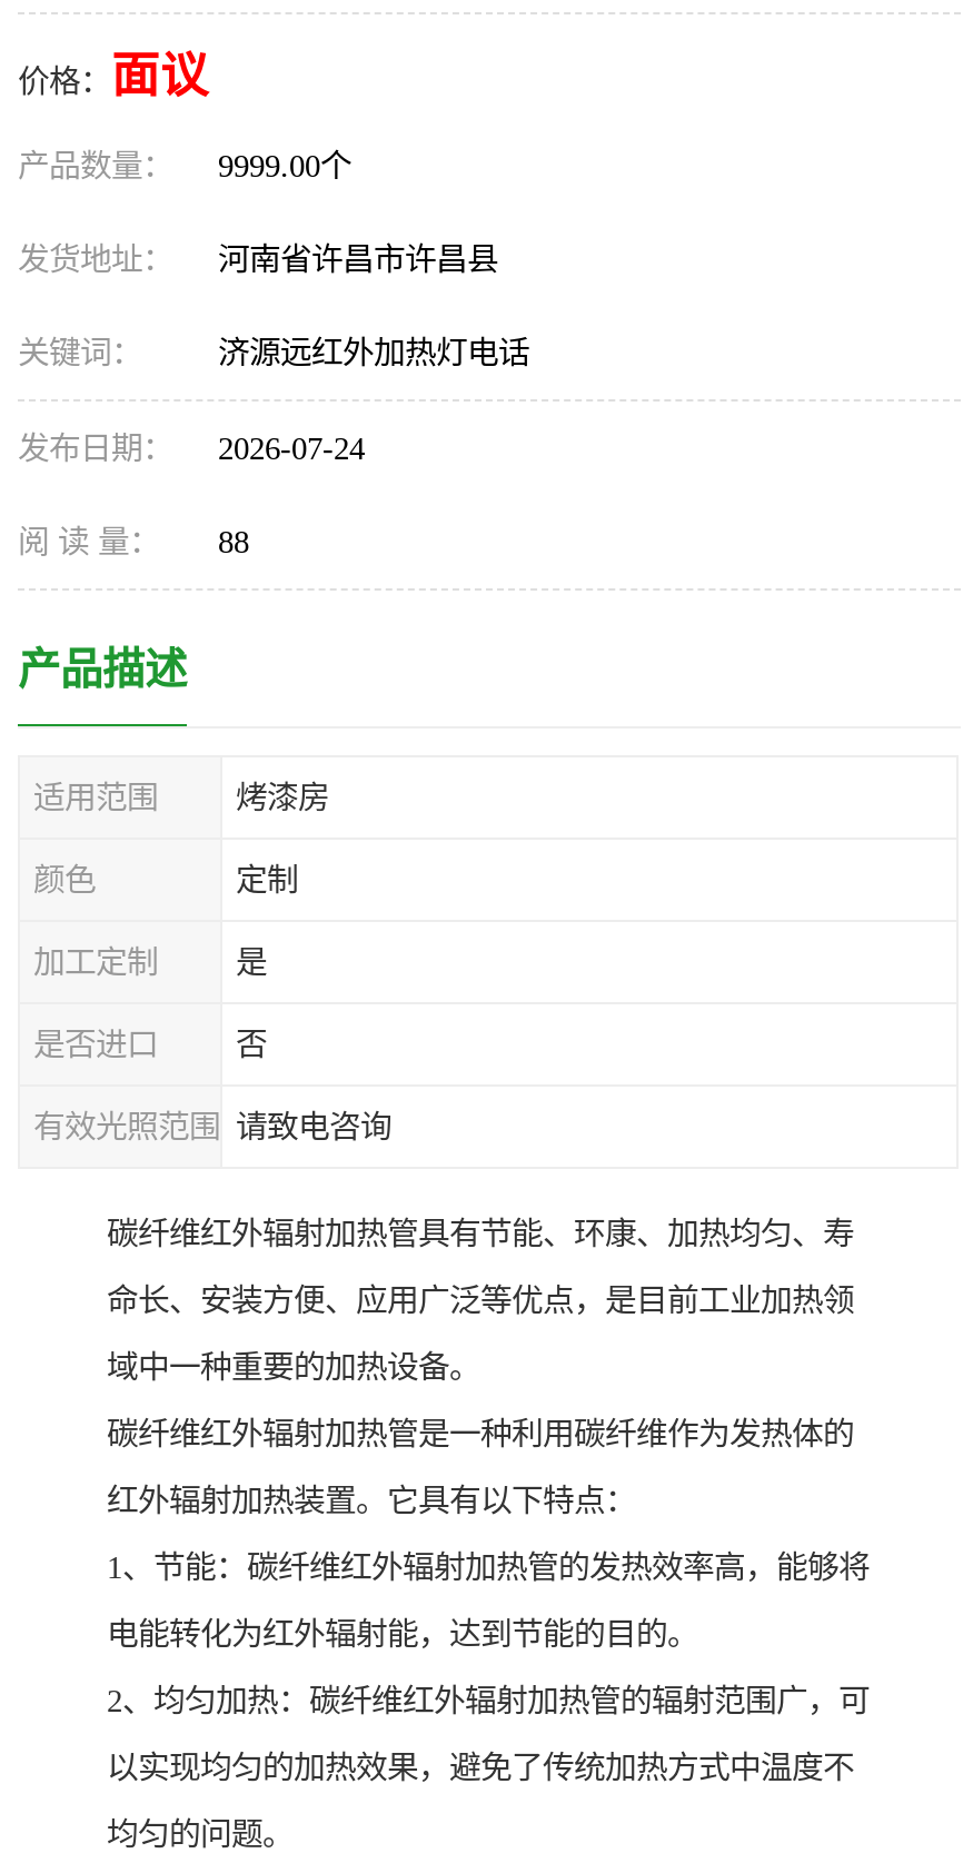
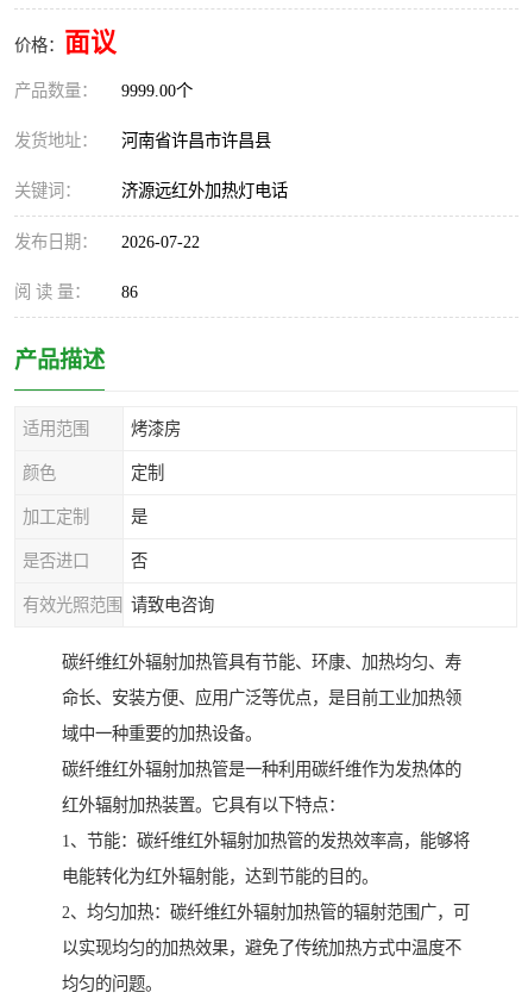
- 发布日期： 2026-07-24
+ 发布日期： 2026-07-22

- 阅 读 量： 88
+ 阅 读 量： 86
